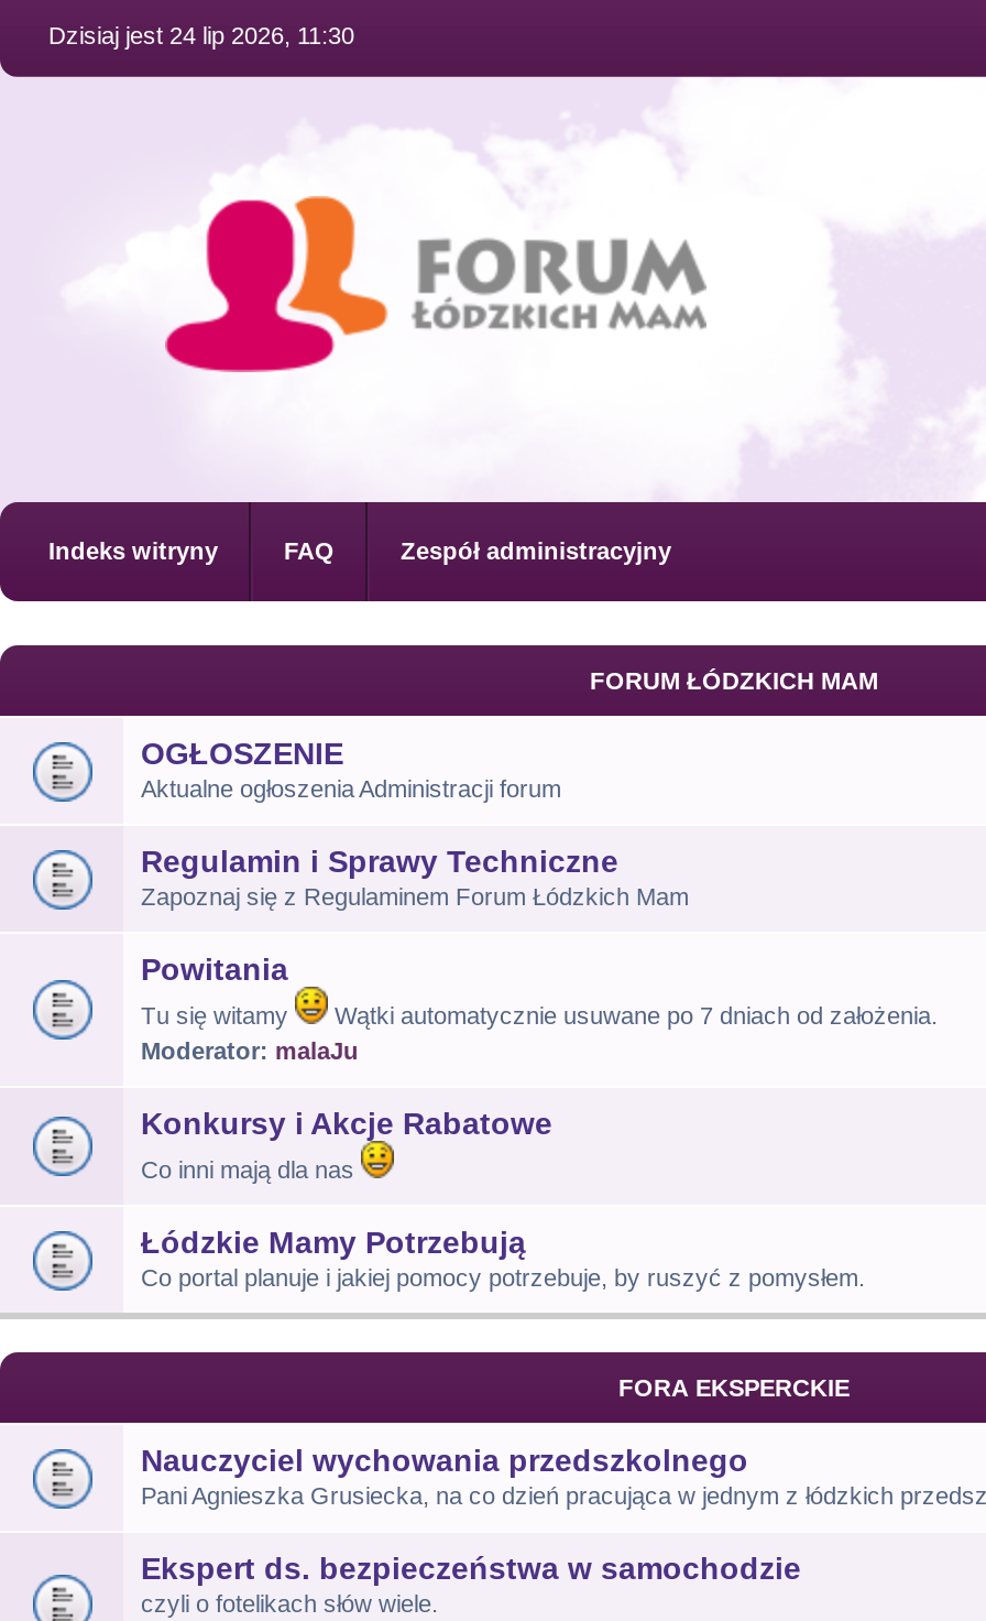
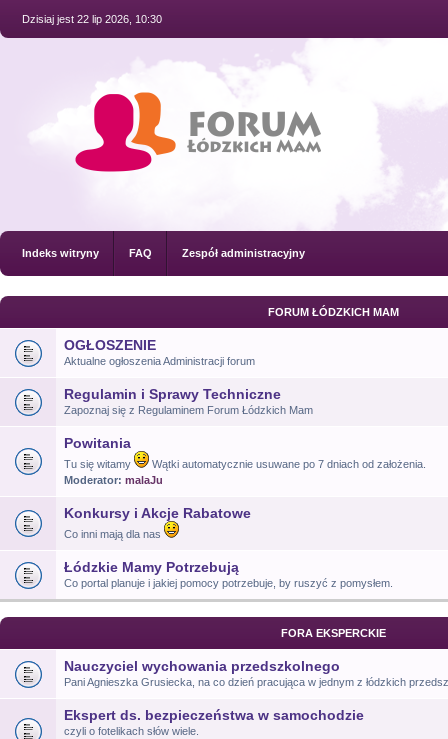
- Dzisiaj jest 24 lip 2026, 11:30
+ Dzisiaj jest 22 lip 2026, 10:30
